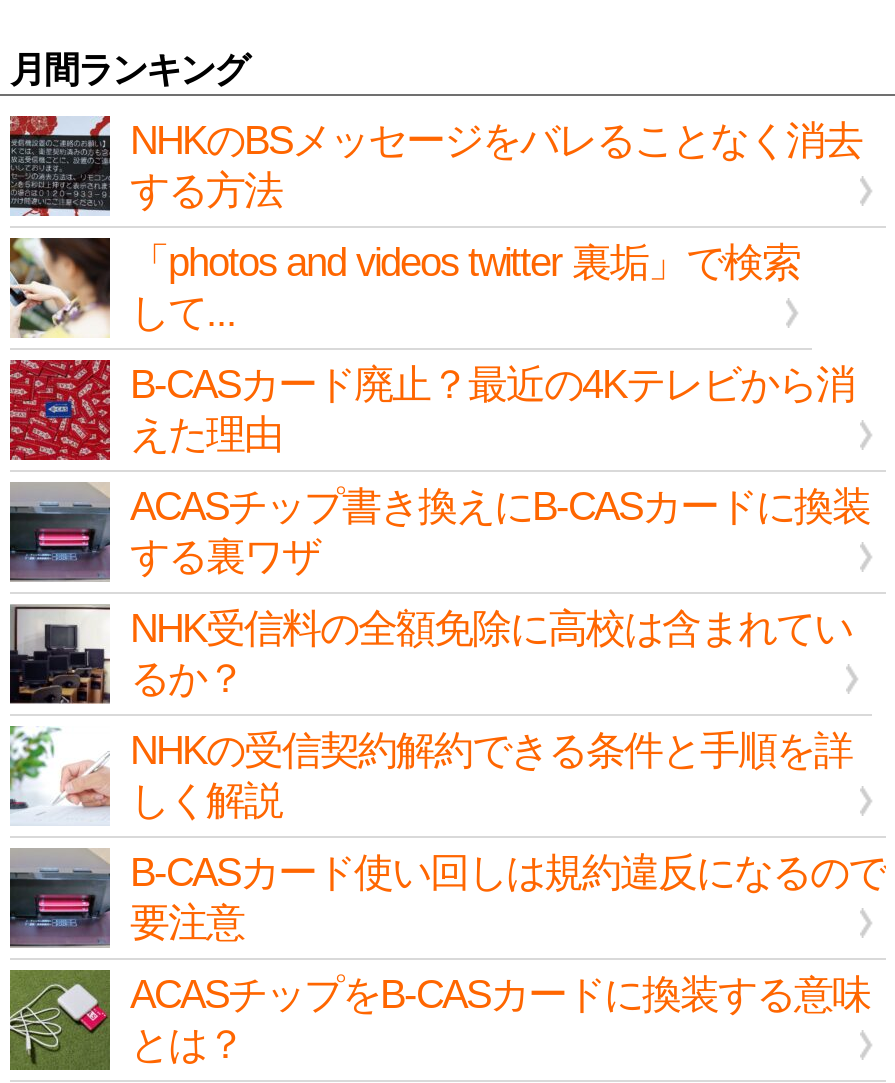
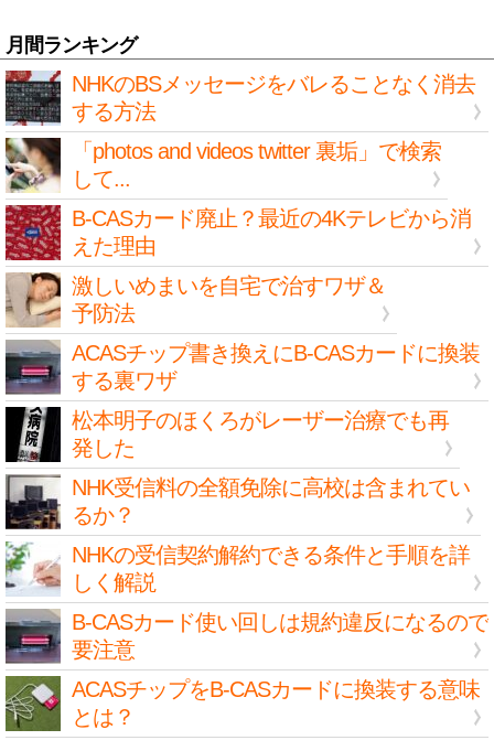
+ [image]
+ 激しいめまいを自宅で治すワザ＆
+ 予防法

+ [image]
+ 松本明子のほくろがレーザー治療でも再
+ 発した
